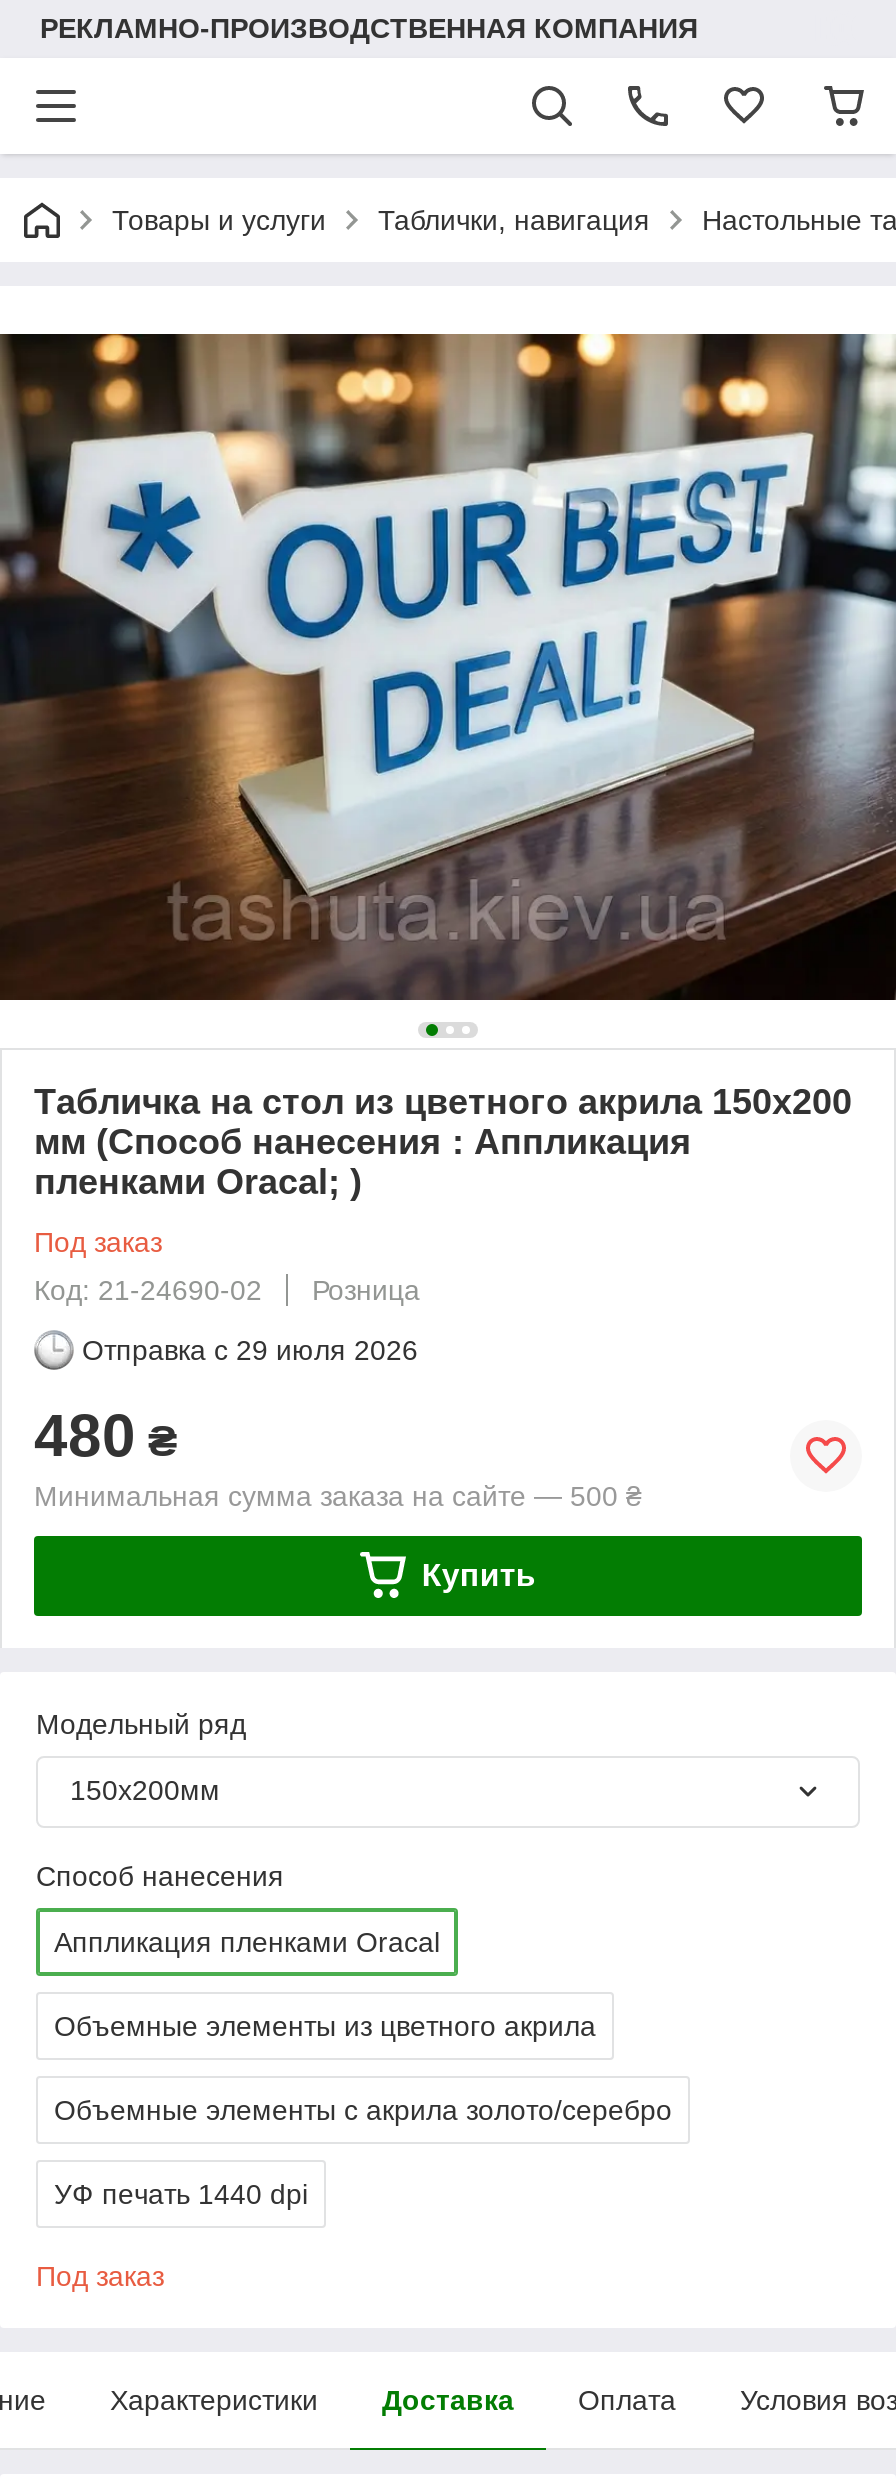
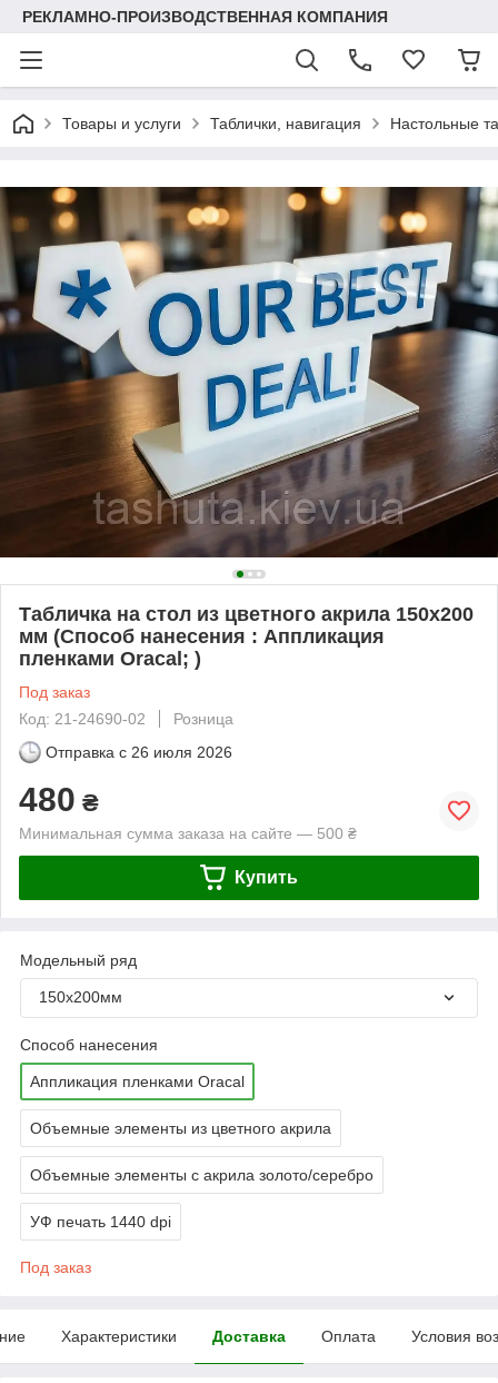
- Отправка с 29 июля 2026
+ Отправка с 26 июля 2026
